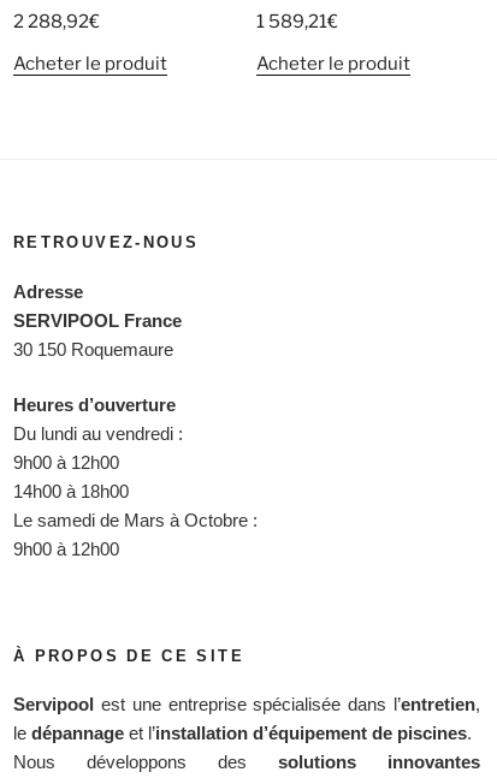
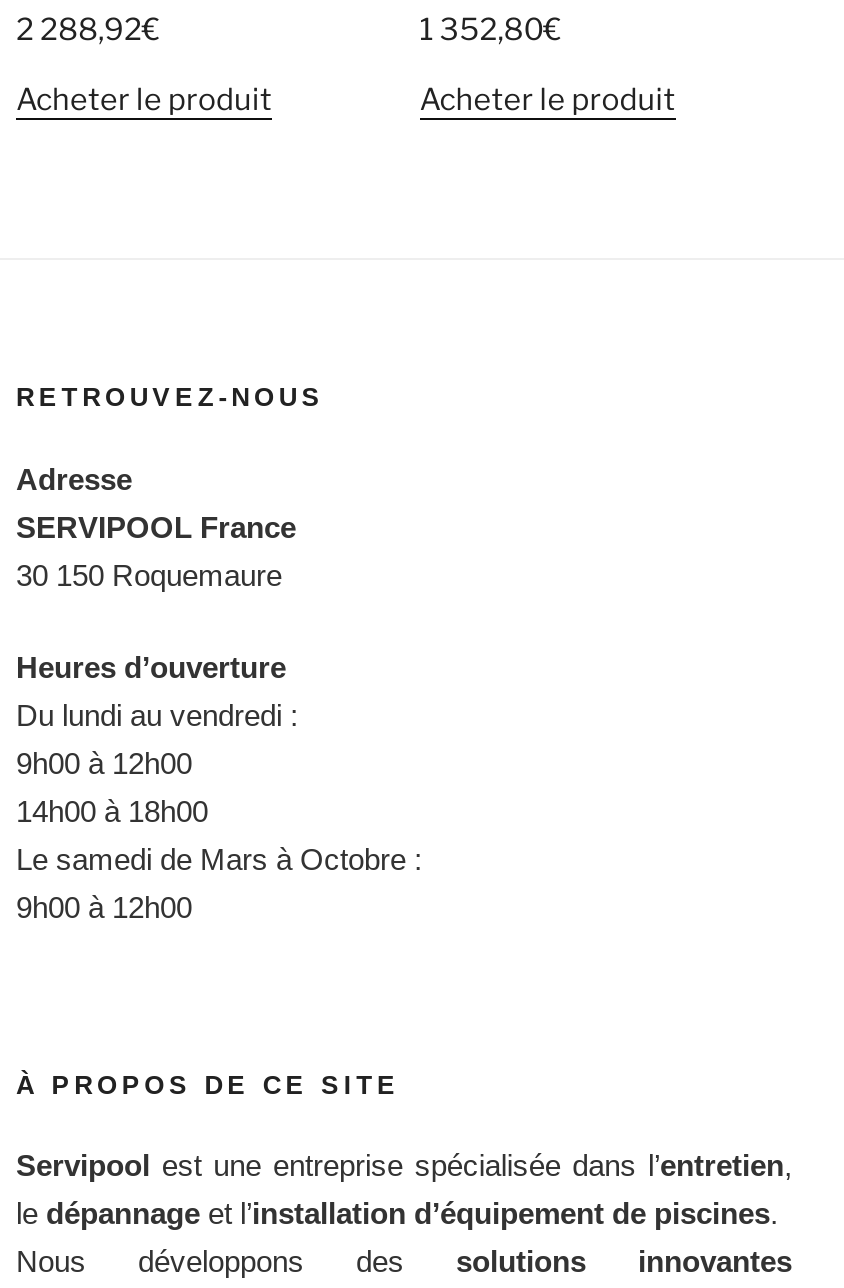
- 1 589,21€
+ 1 352,80€
